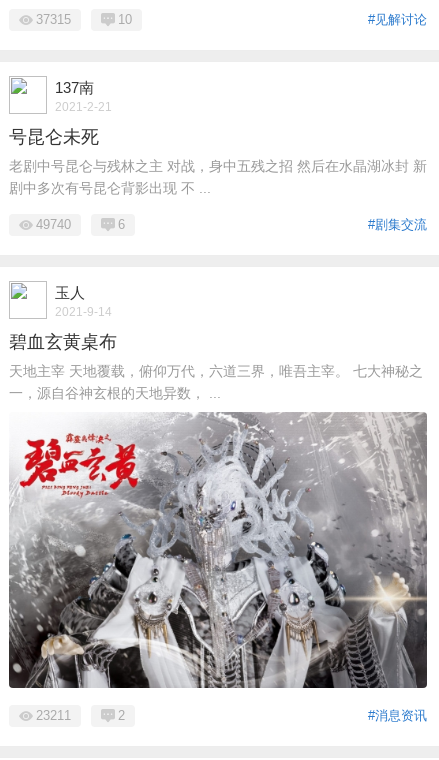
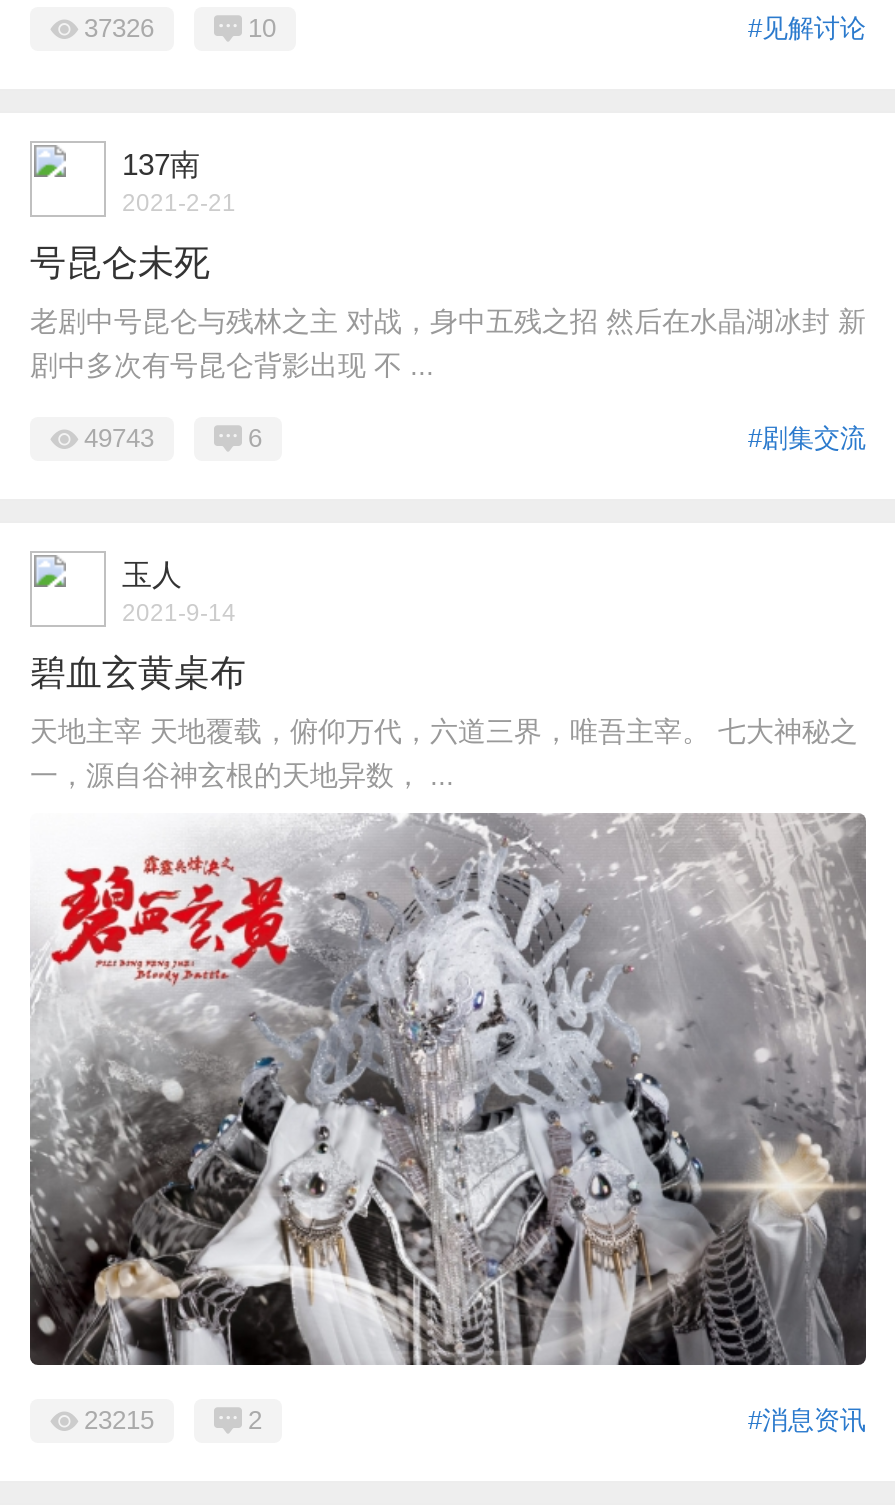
- 37315
+ 37326

- 49740
+ 49743

- 23211
+ 23215
